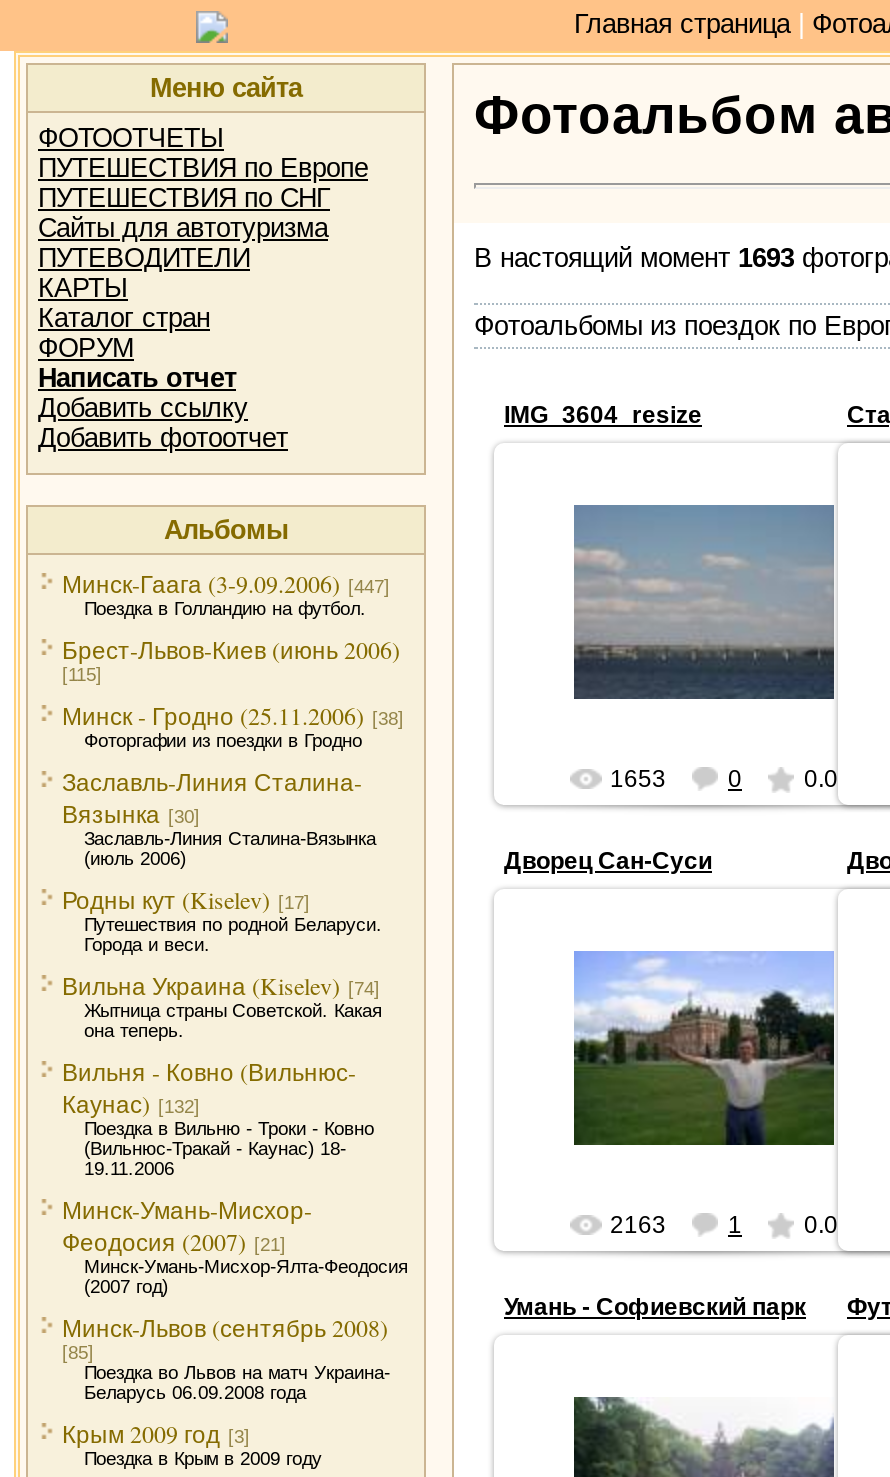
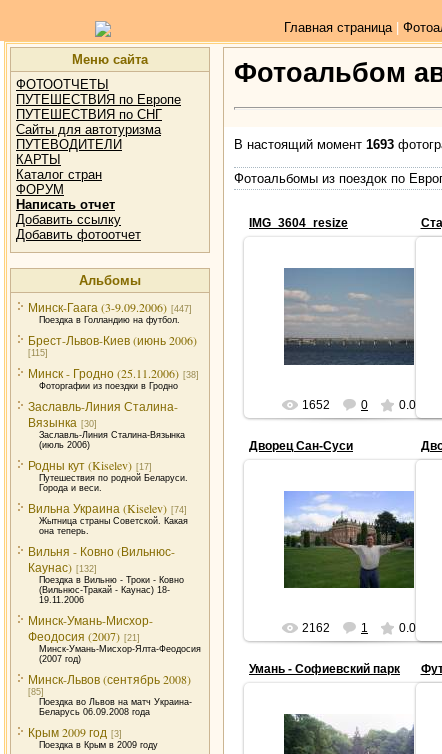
- 1653
+ 1652

- 2163
+ 2162
